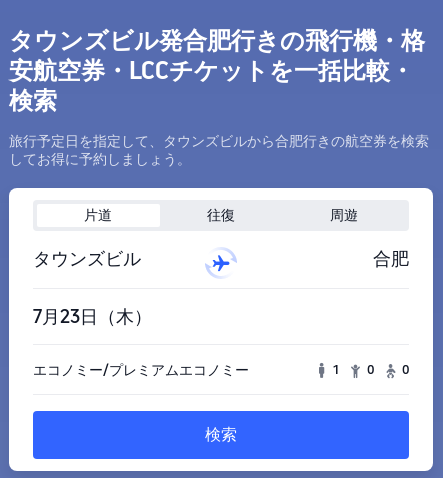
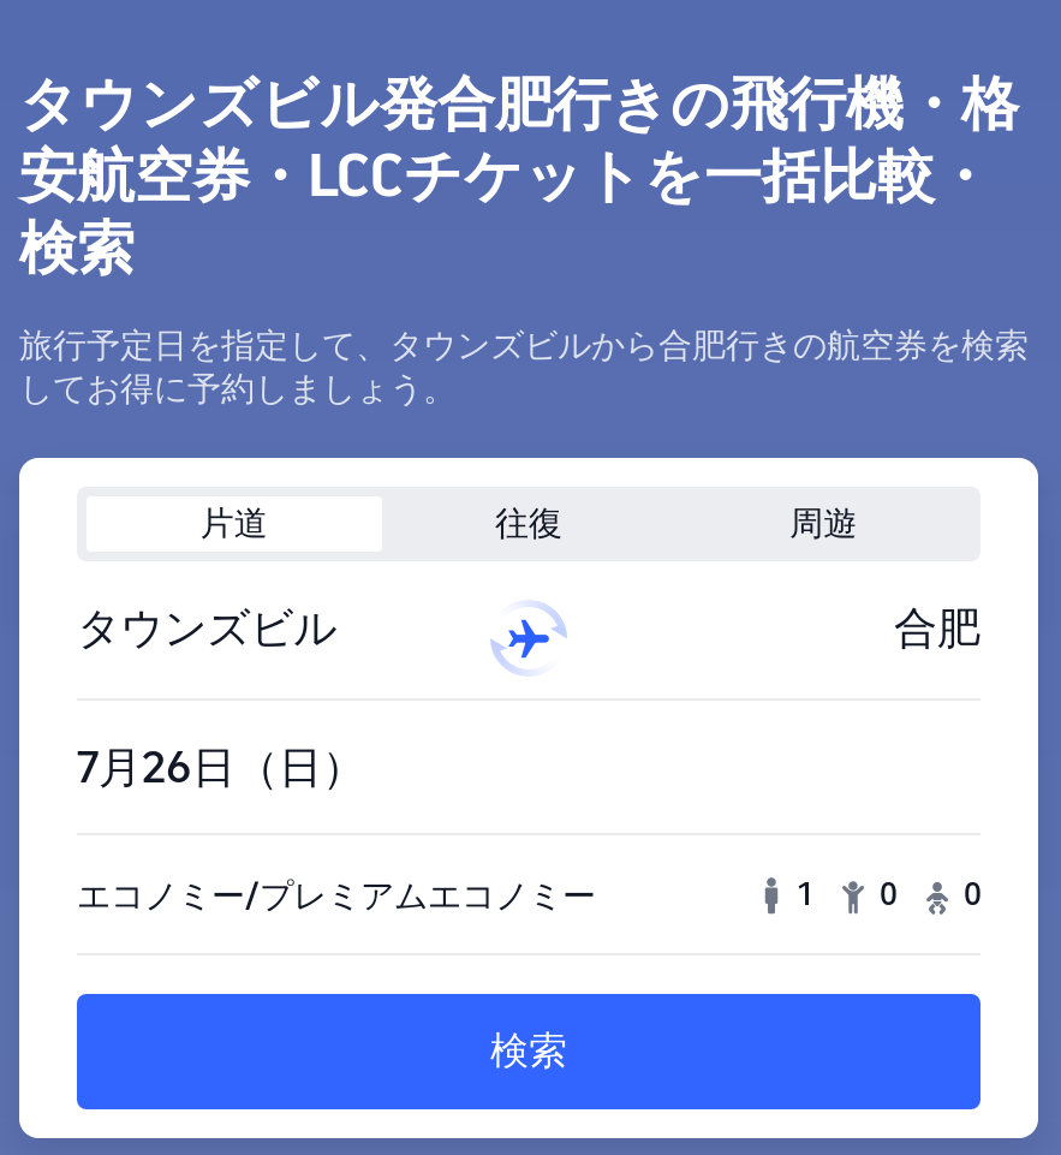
- 7月23日（木）
+ 7月26日（日）
